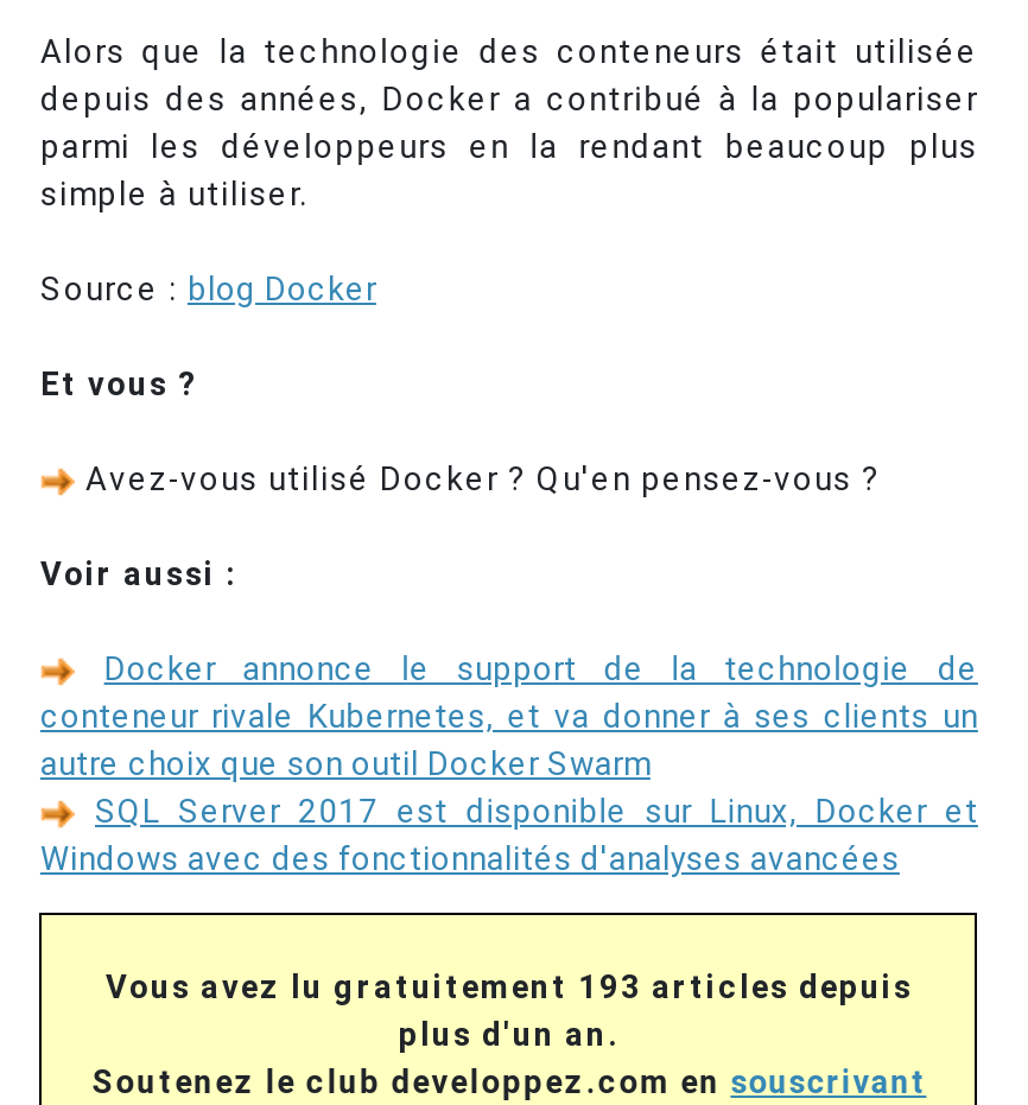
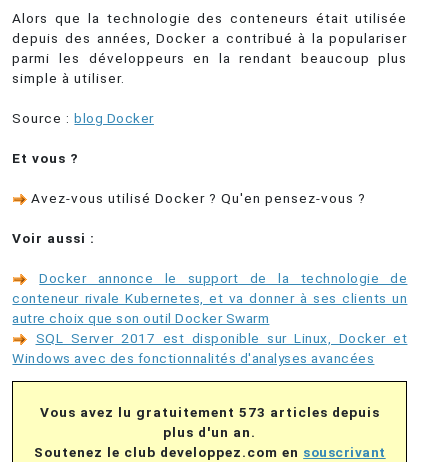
- Vous avez lu gratuitement 193 articles depuis
+ Vous avez lu gratuitement 573 articles depuis
